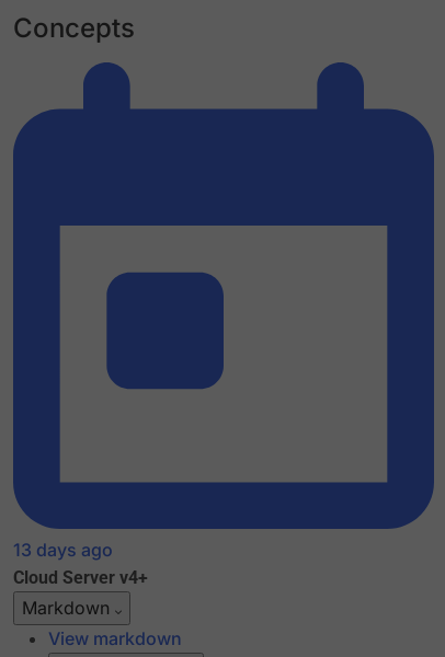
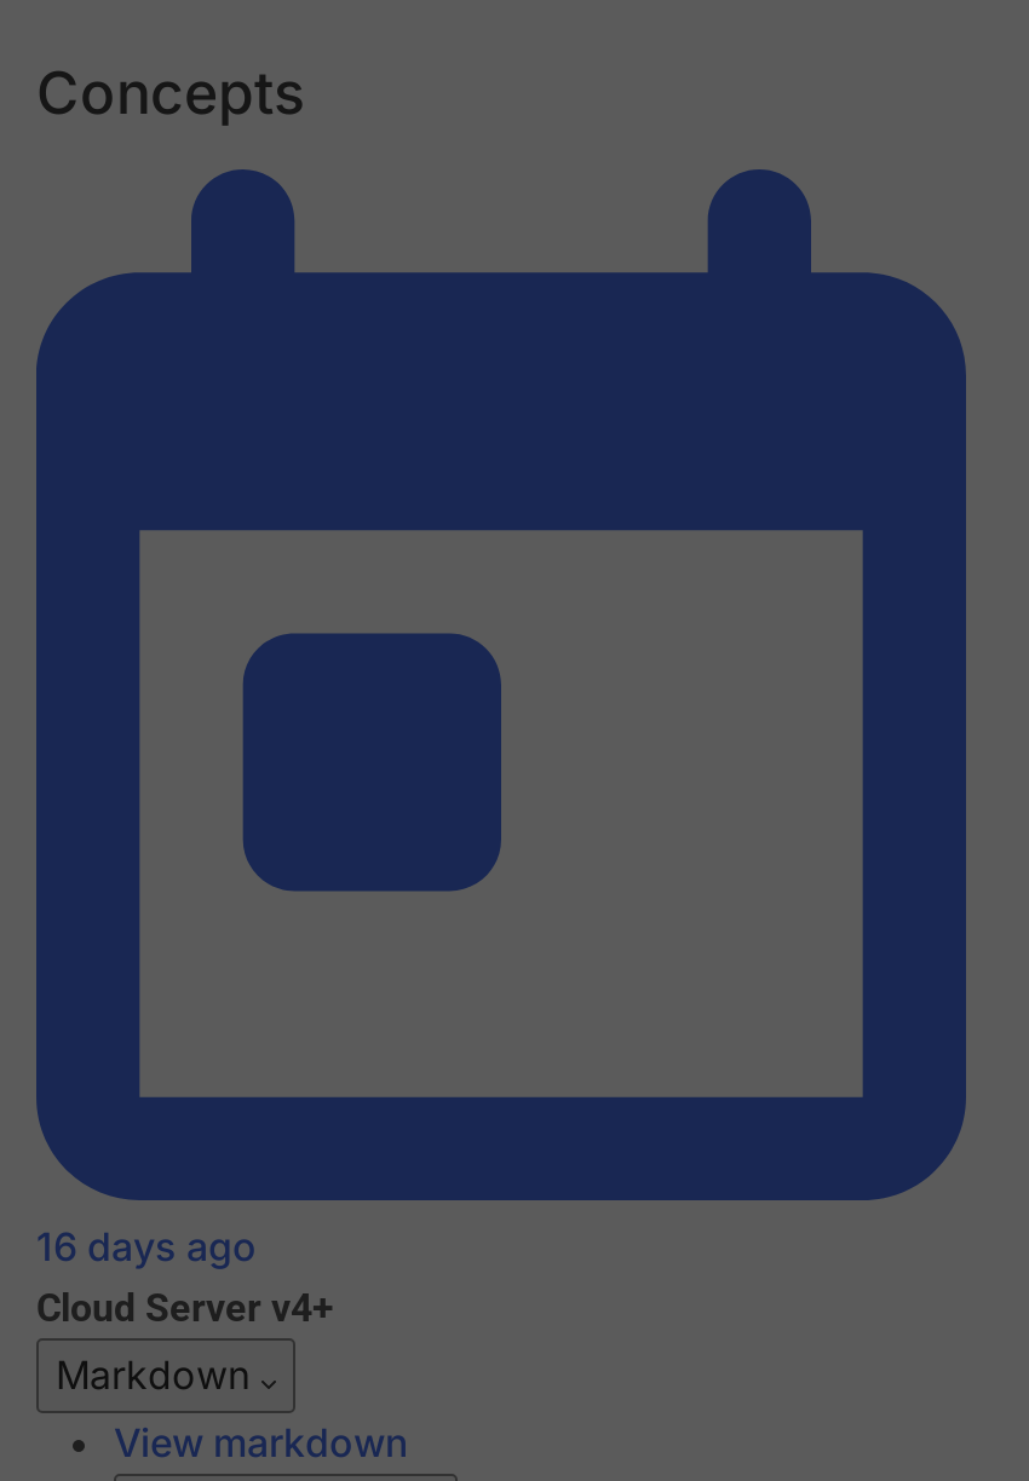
- 13 days ago
+ 16 days ago
